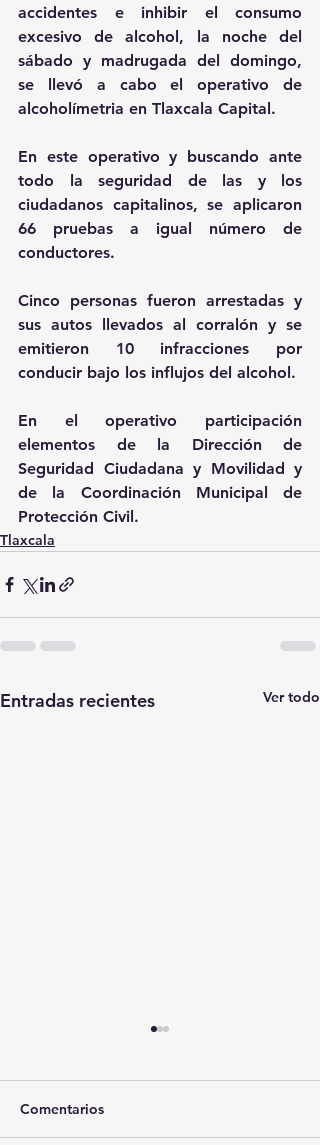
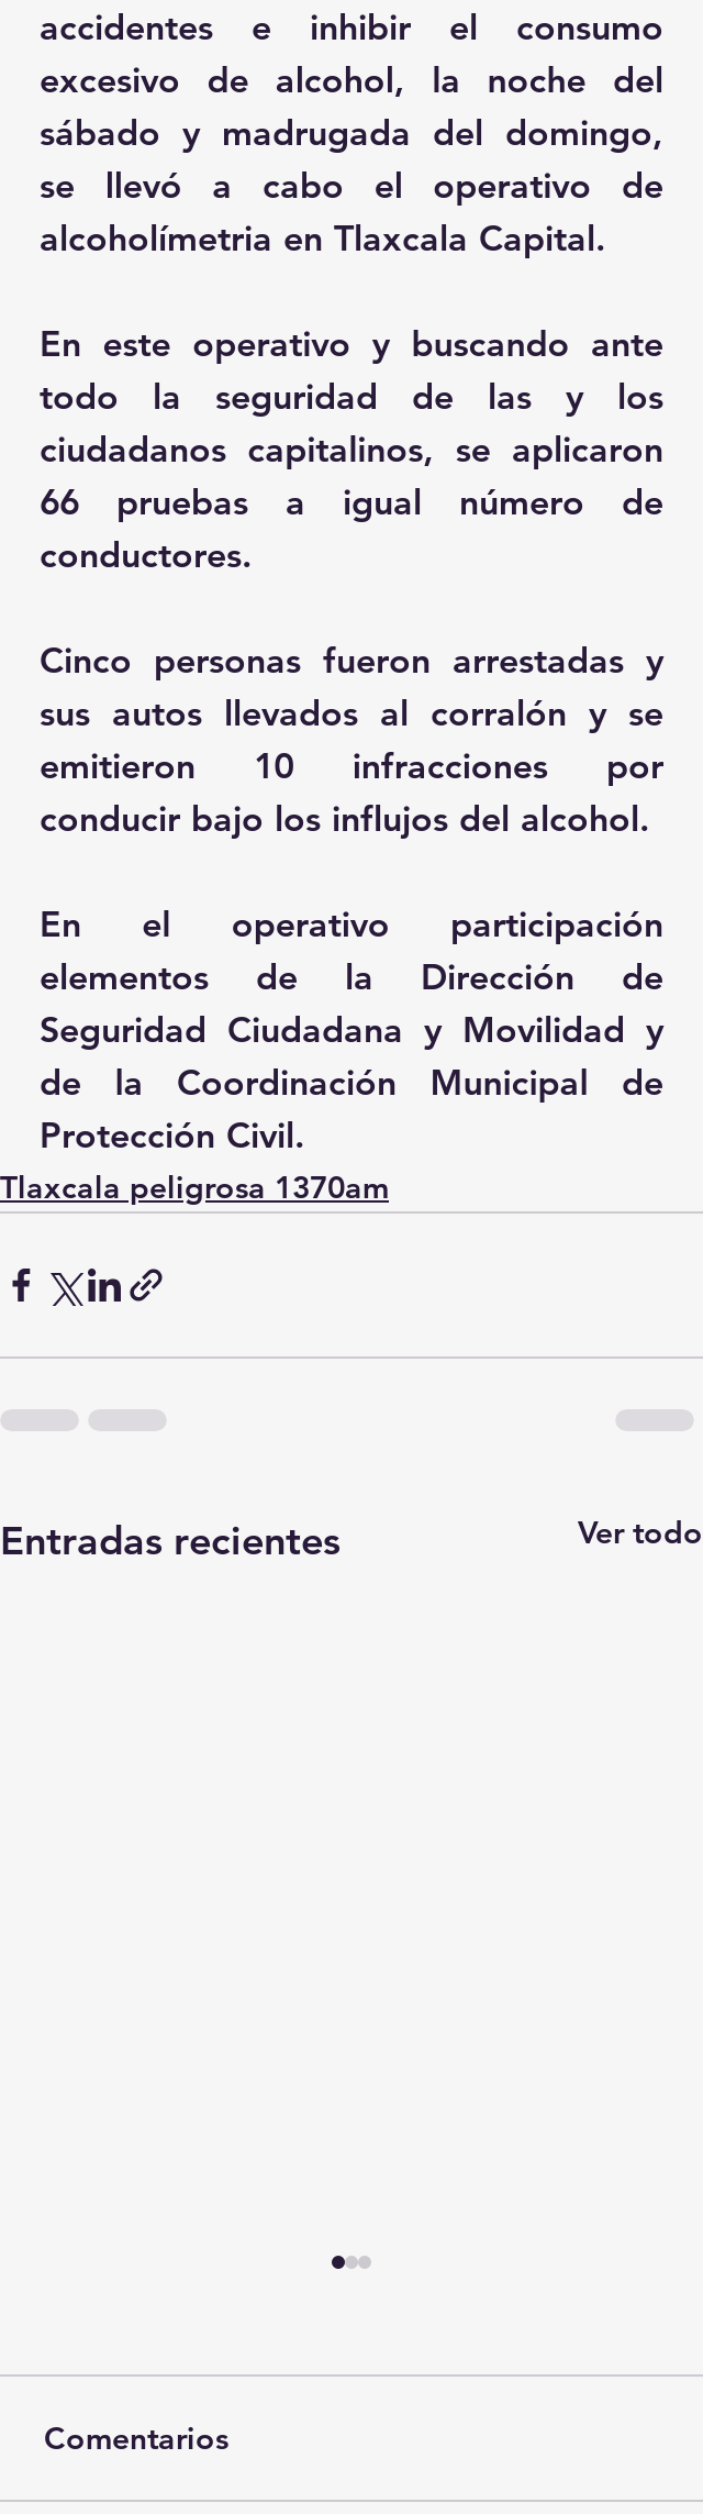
- Tlaxcala
+ Tlaxcala peligrosa 1370am
